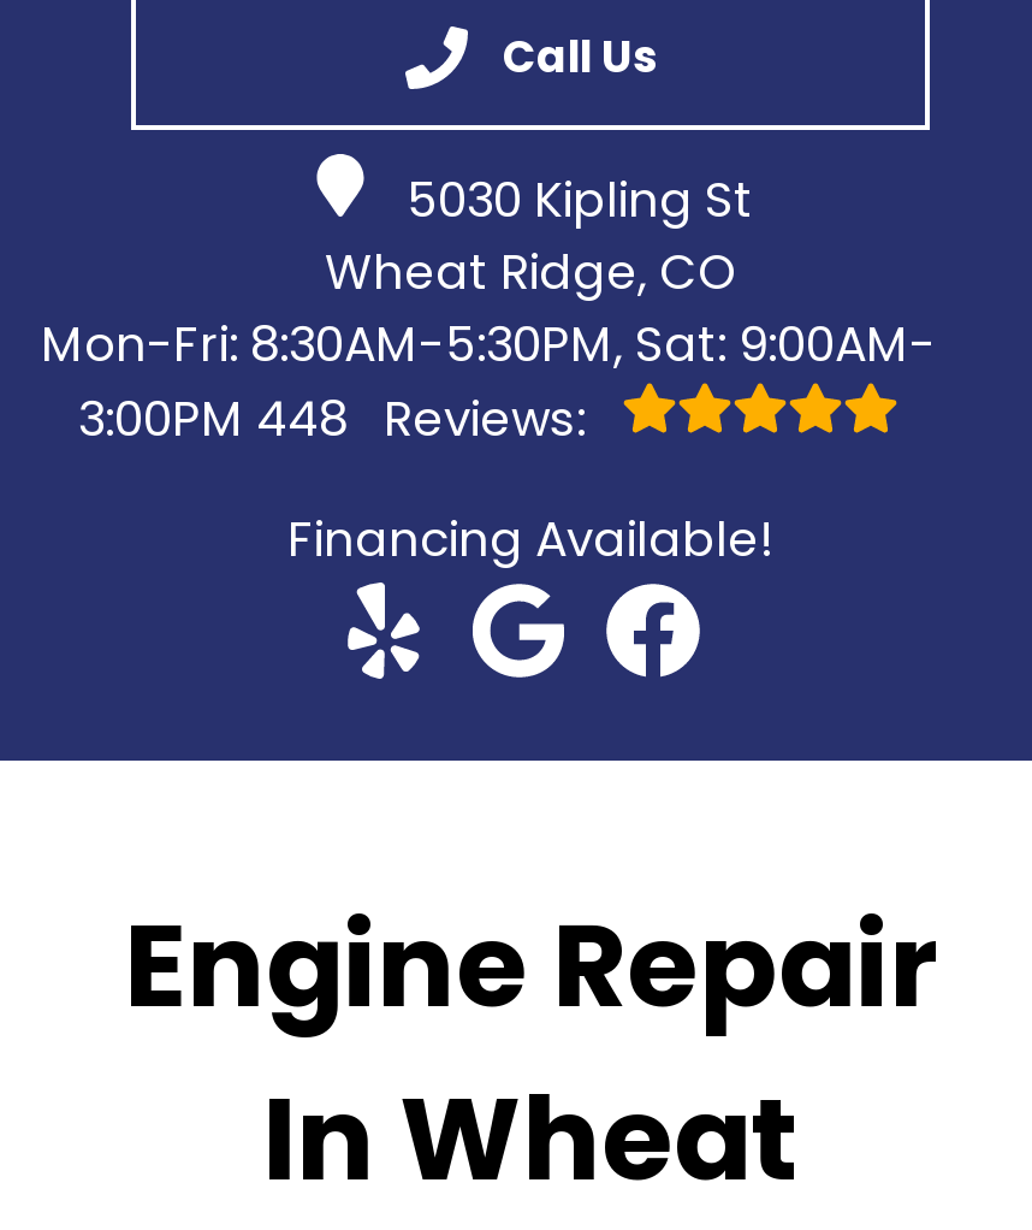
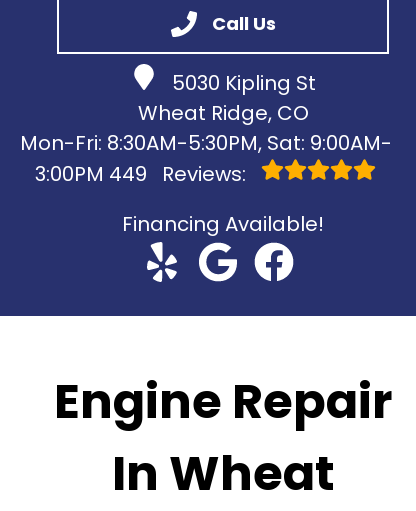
- 3:00PM 448 Reviews:
+ 3:00PM 449 Reviews:
